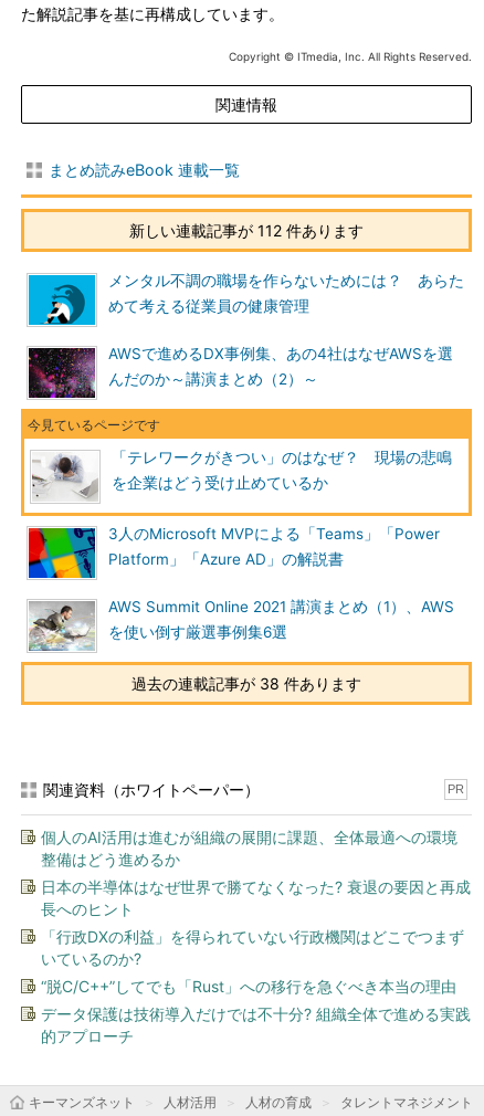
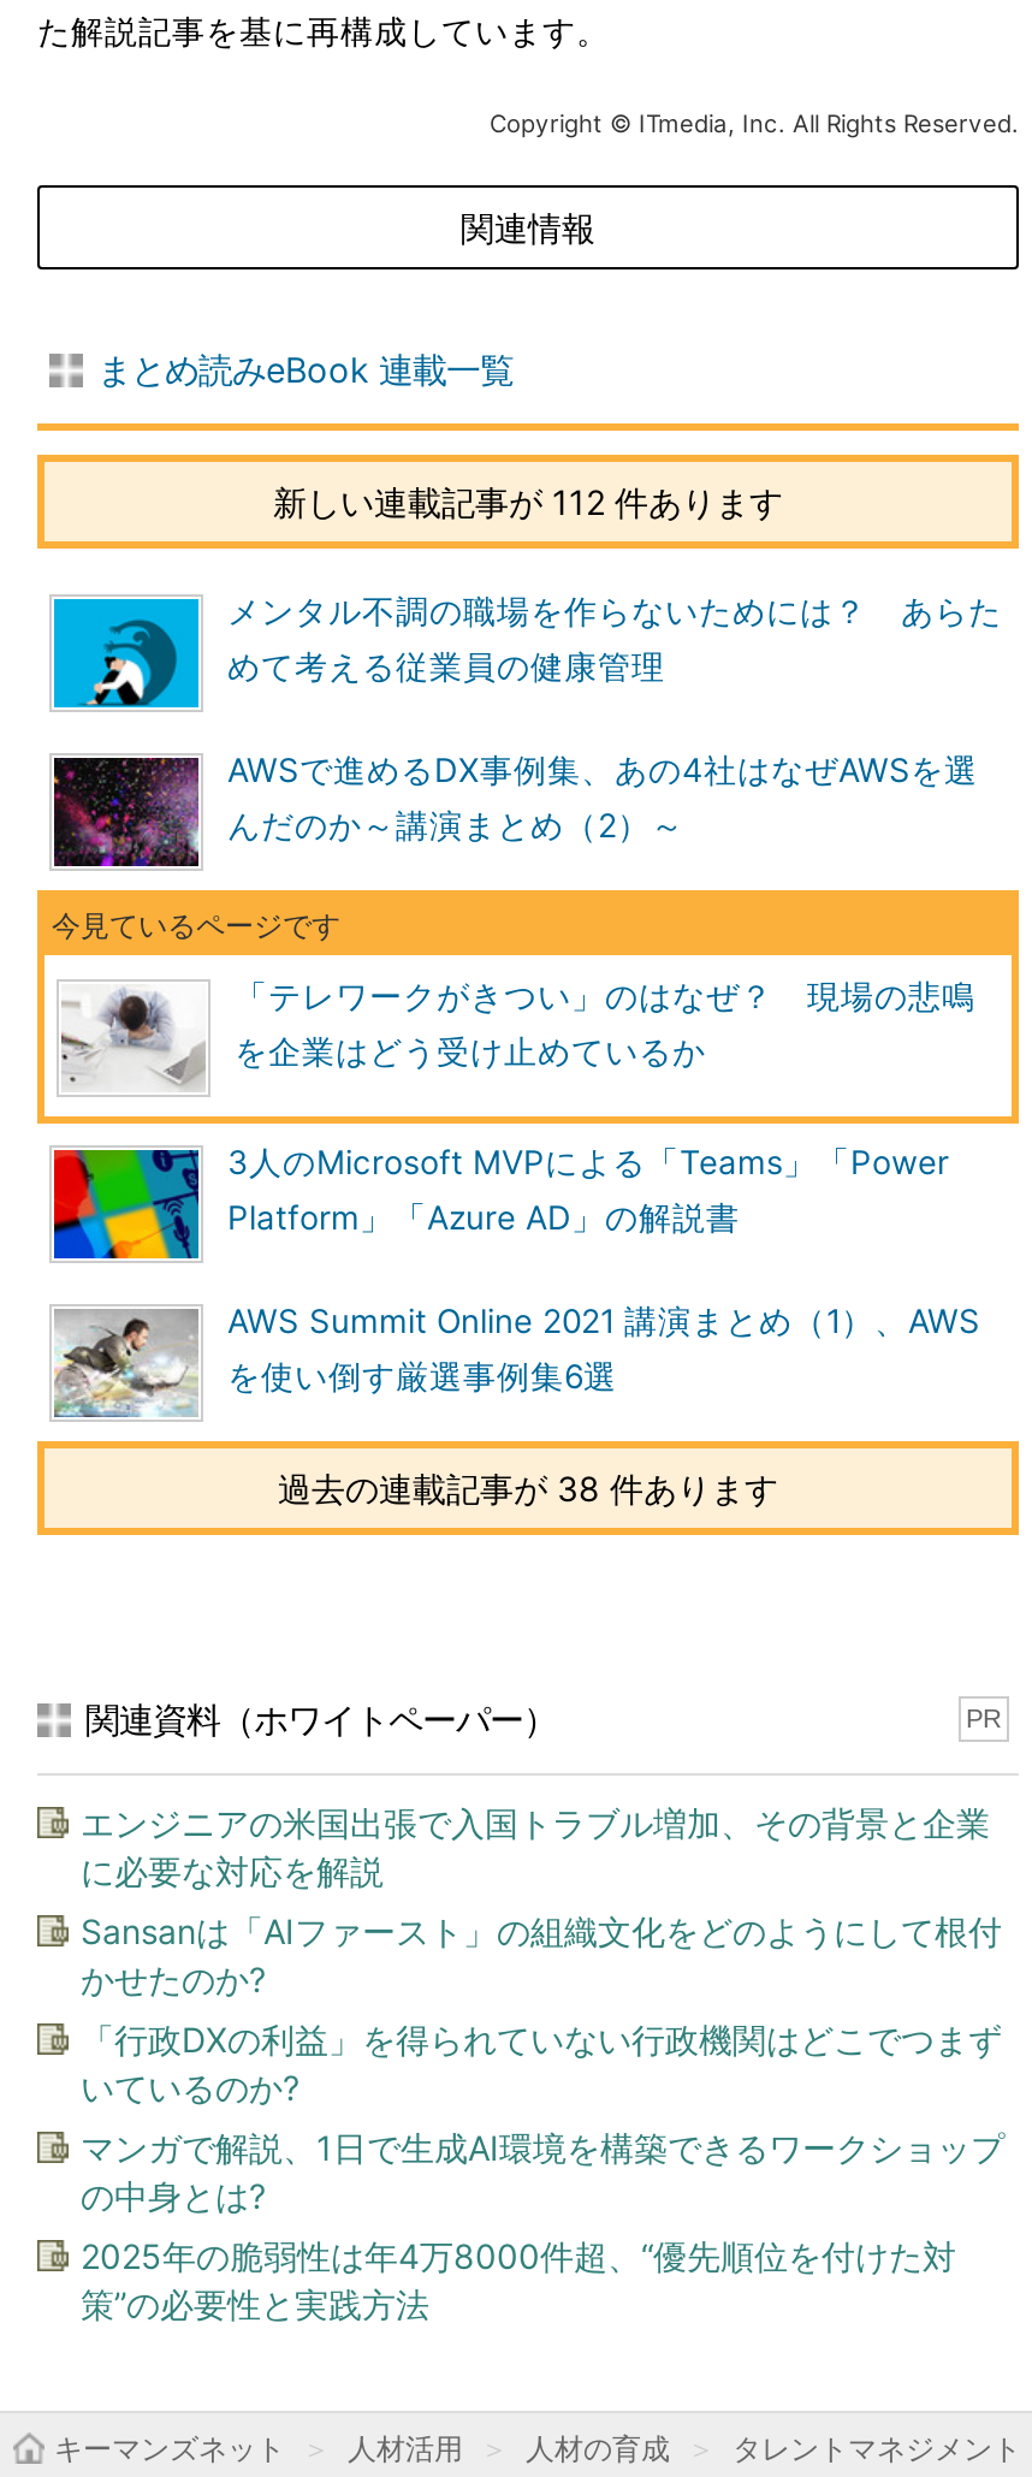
- 個人のAI活用は進むが組織の展開に課題、全体最適への環境
- 整備はどう進めるか
+ エンジニアの米国出張で入国トラブル増加、その背景と企業
+ に必要な対応を解説

- 日本の半導体はなぜ世界で勝てなくなった? 衰退の要因と再成
- 長へのヒント
+ Sansanは「AIファースト」の組織文化をどのようにして根付
+ かせたのか?

- “脱C/C++”してでも「Rust」への移行を急ぐべき本当の理由
+ マンガで解説、1日で生成AI環境を構築できるワークショップ
+ の中身とは?

- データ保護は技術導入だけでは不十分? 組織全体で進める実践
- 的アプローチ
+ 2025年の脆弱性は年4万8000件超、“優先順位を付けた対
+ 策”の必要性と実践方法
